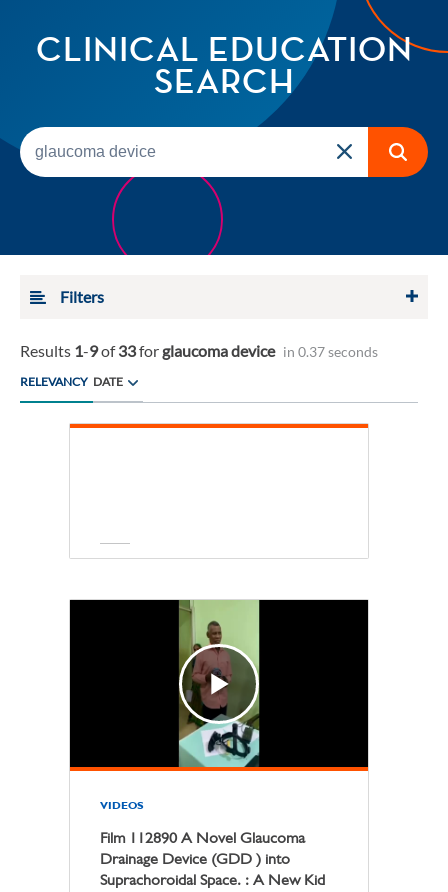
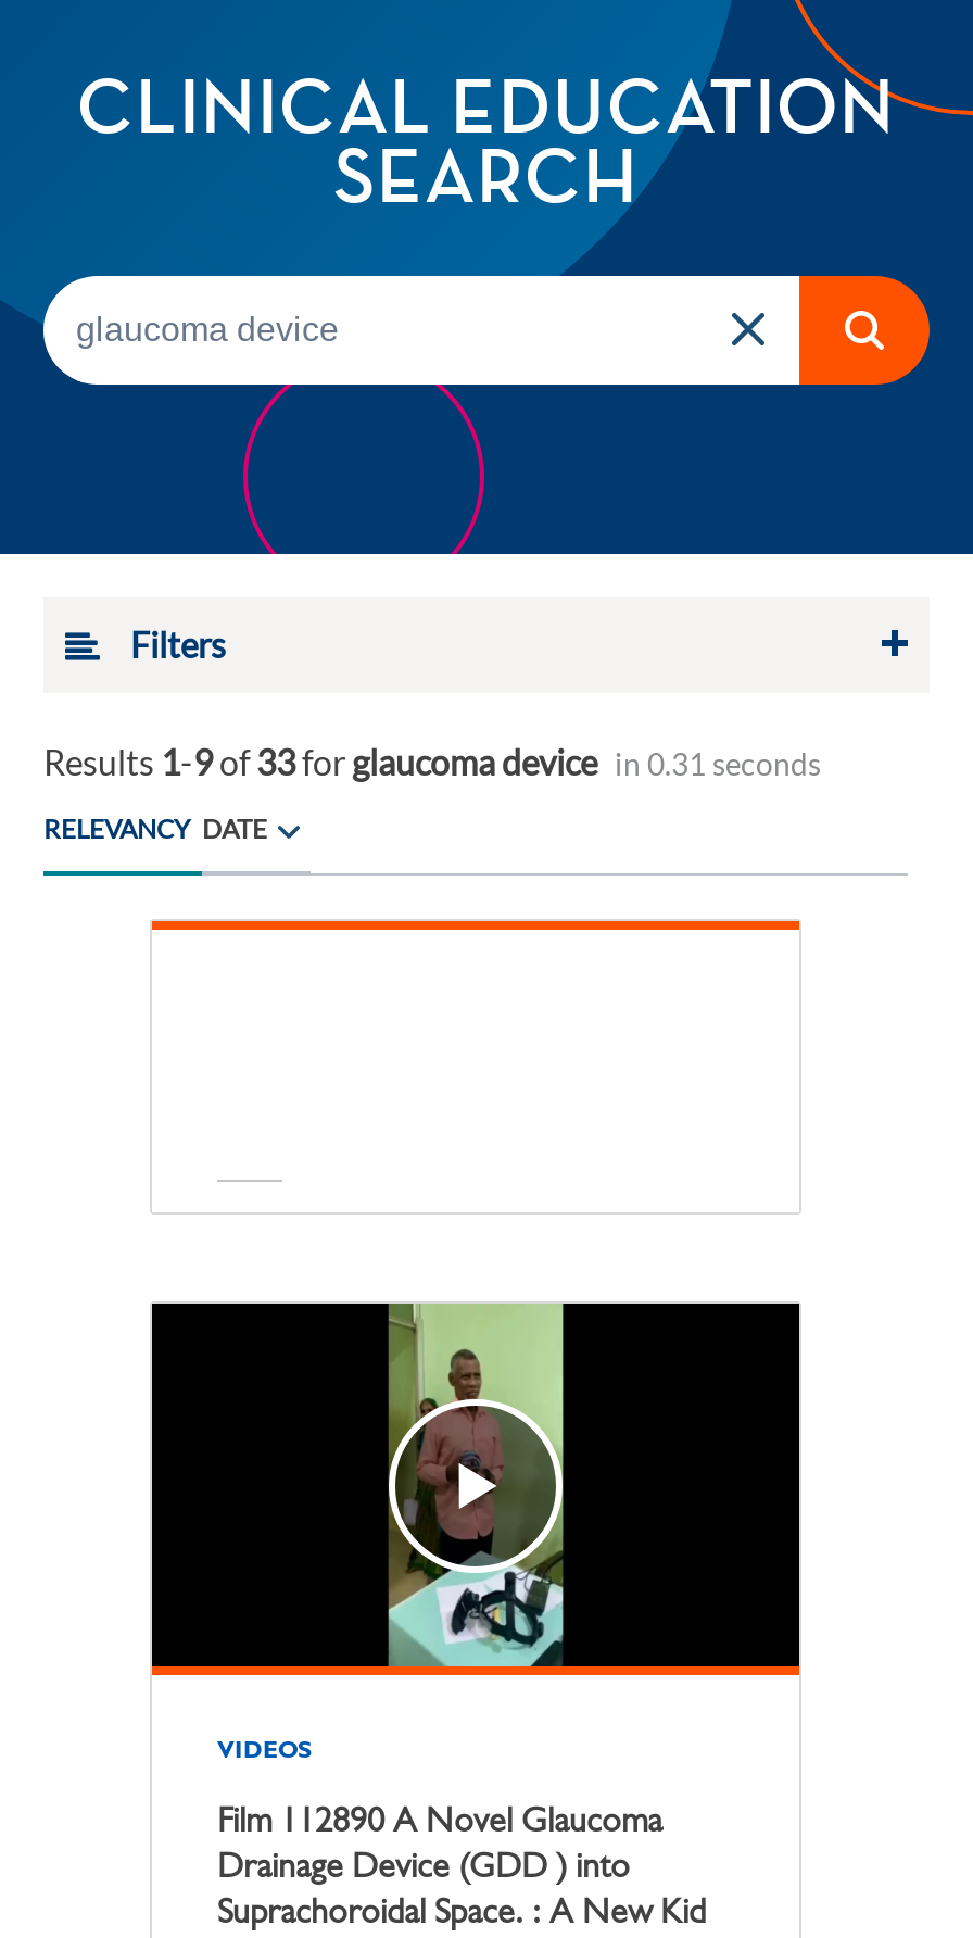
- Results 1-9of 33for glaucoma device in 0.37 seconds
+ Results 1-9of 33for glaucoma device in 0.31 seconds
